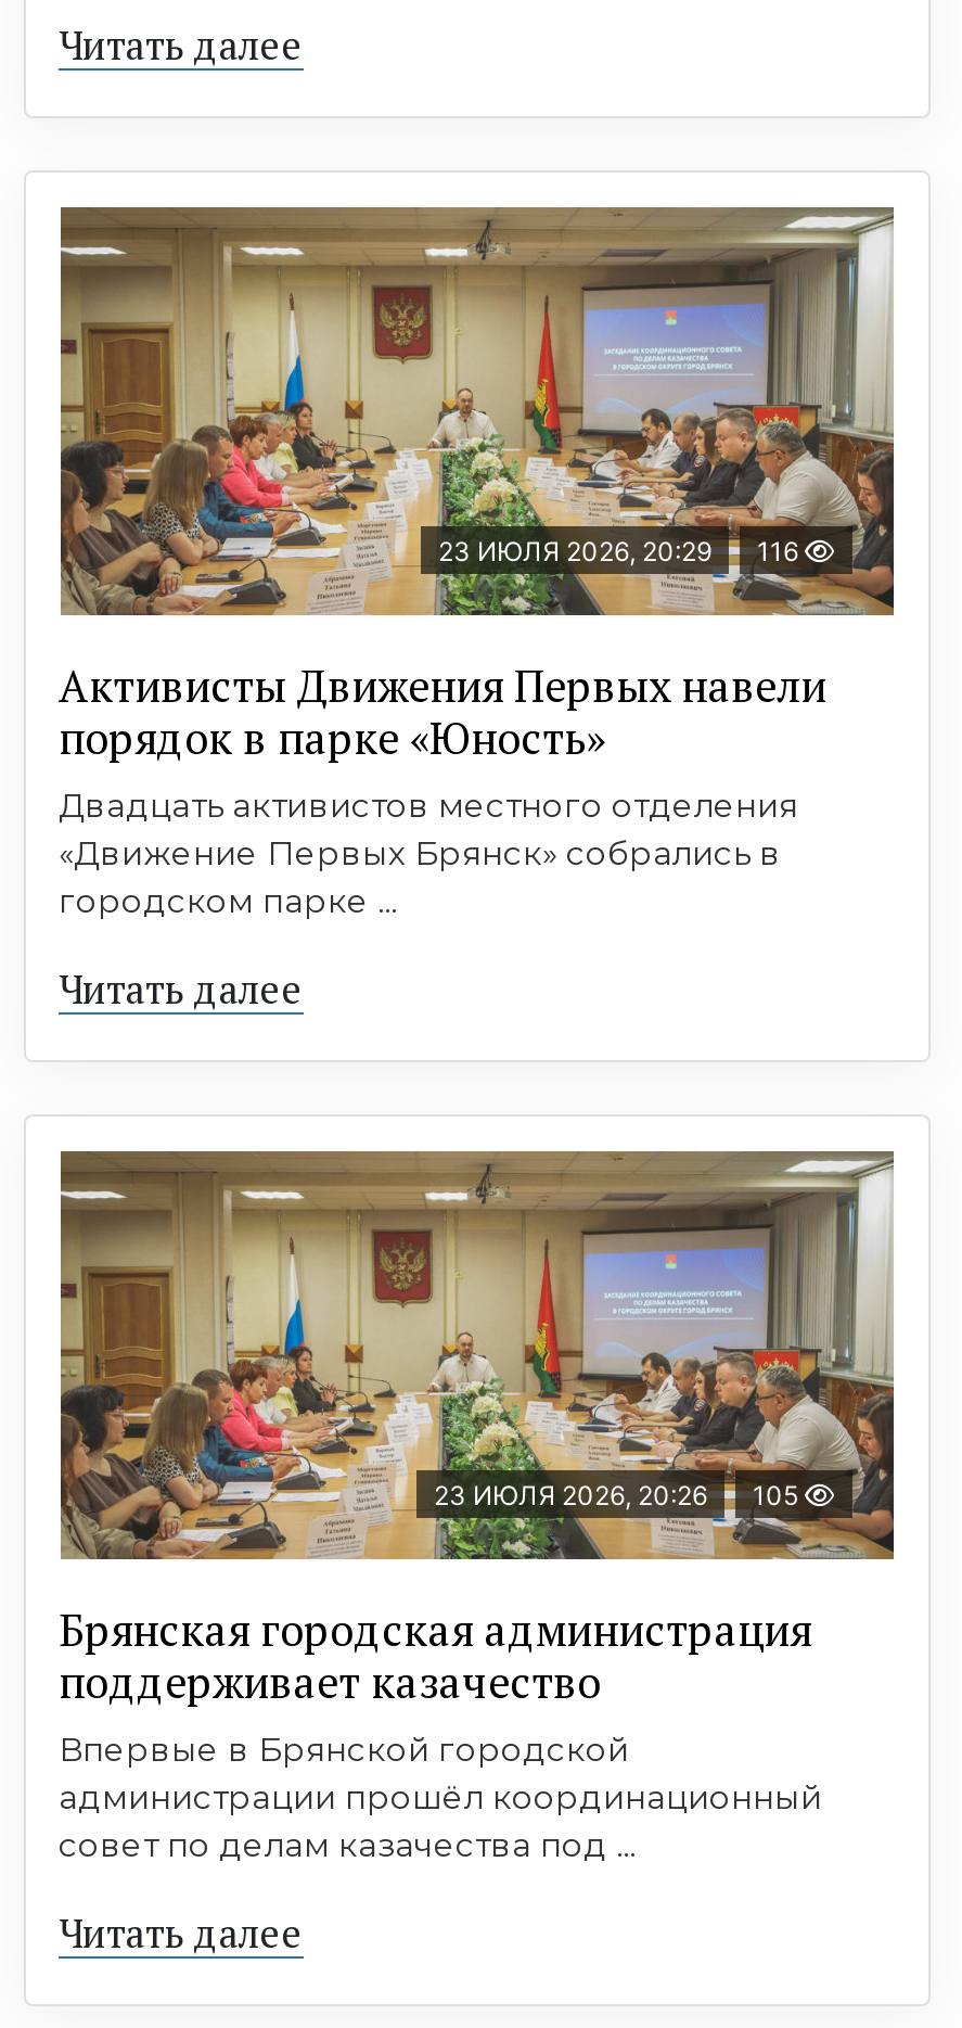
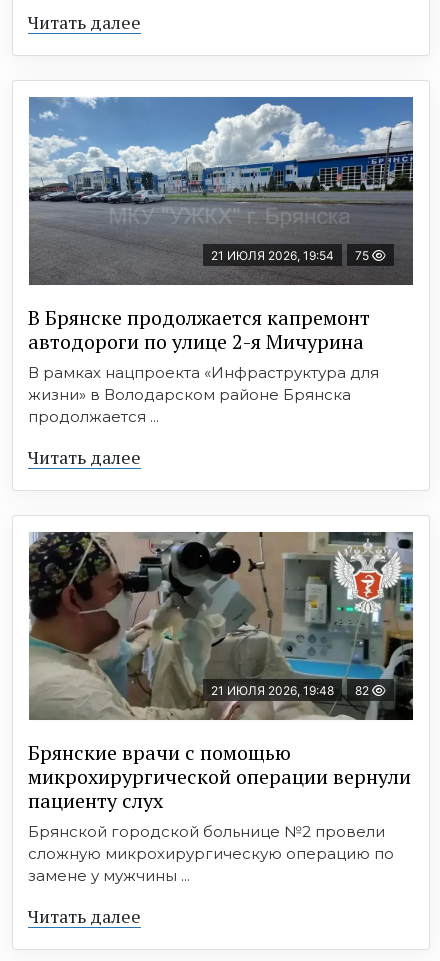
- [image]
- 23 ИЮЛЯ 2026, 20:29
- 116
+ [image]
+ 21 ИЮЛЯ 2026, 19:54
+ 75

- Активисты Движения Первых навели
- порядок в парке «Юность»
- Двадцать активистов местного отделения
- «Движение Первых Брянск» собрались в
- городском парке ...
+ В Брянске продолжается капремонт
+ автодороги по улице 2-я Мичурина
+ В рамках нацпроекта «Инфраструктура для
+ жизни» в Володарском районе Брянска
+ продолжается ...

- [image]
- 23 ИЮЛЯ 2026, 20:26
- 105
+ [image]
+ 21 ИЮЛЯ 2026, 19:48
+ 82

- Брянская городская администрация
- поддерживает казачество
- Впервые в Брянской городской
- администрации прошёл координационный
- совет по делам казачества под ...
+ Брянские врачи с помощью
+ микрохирургической операции вернули
+ пациенту слух
+ Брянской городской больнице №2 провели
+ сложную микрохирургическую операцию по
+ замене у мужчины ...
